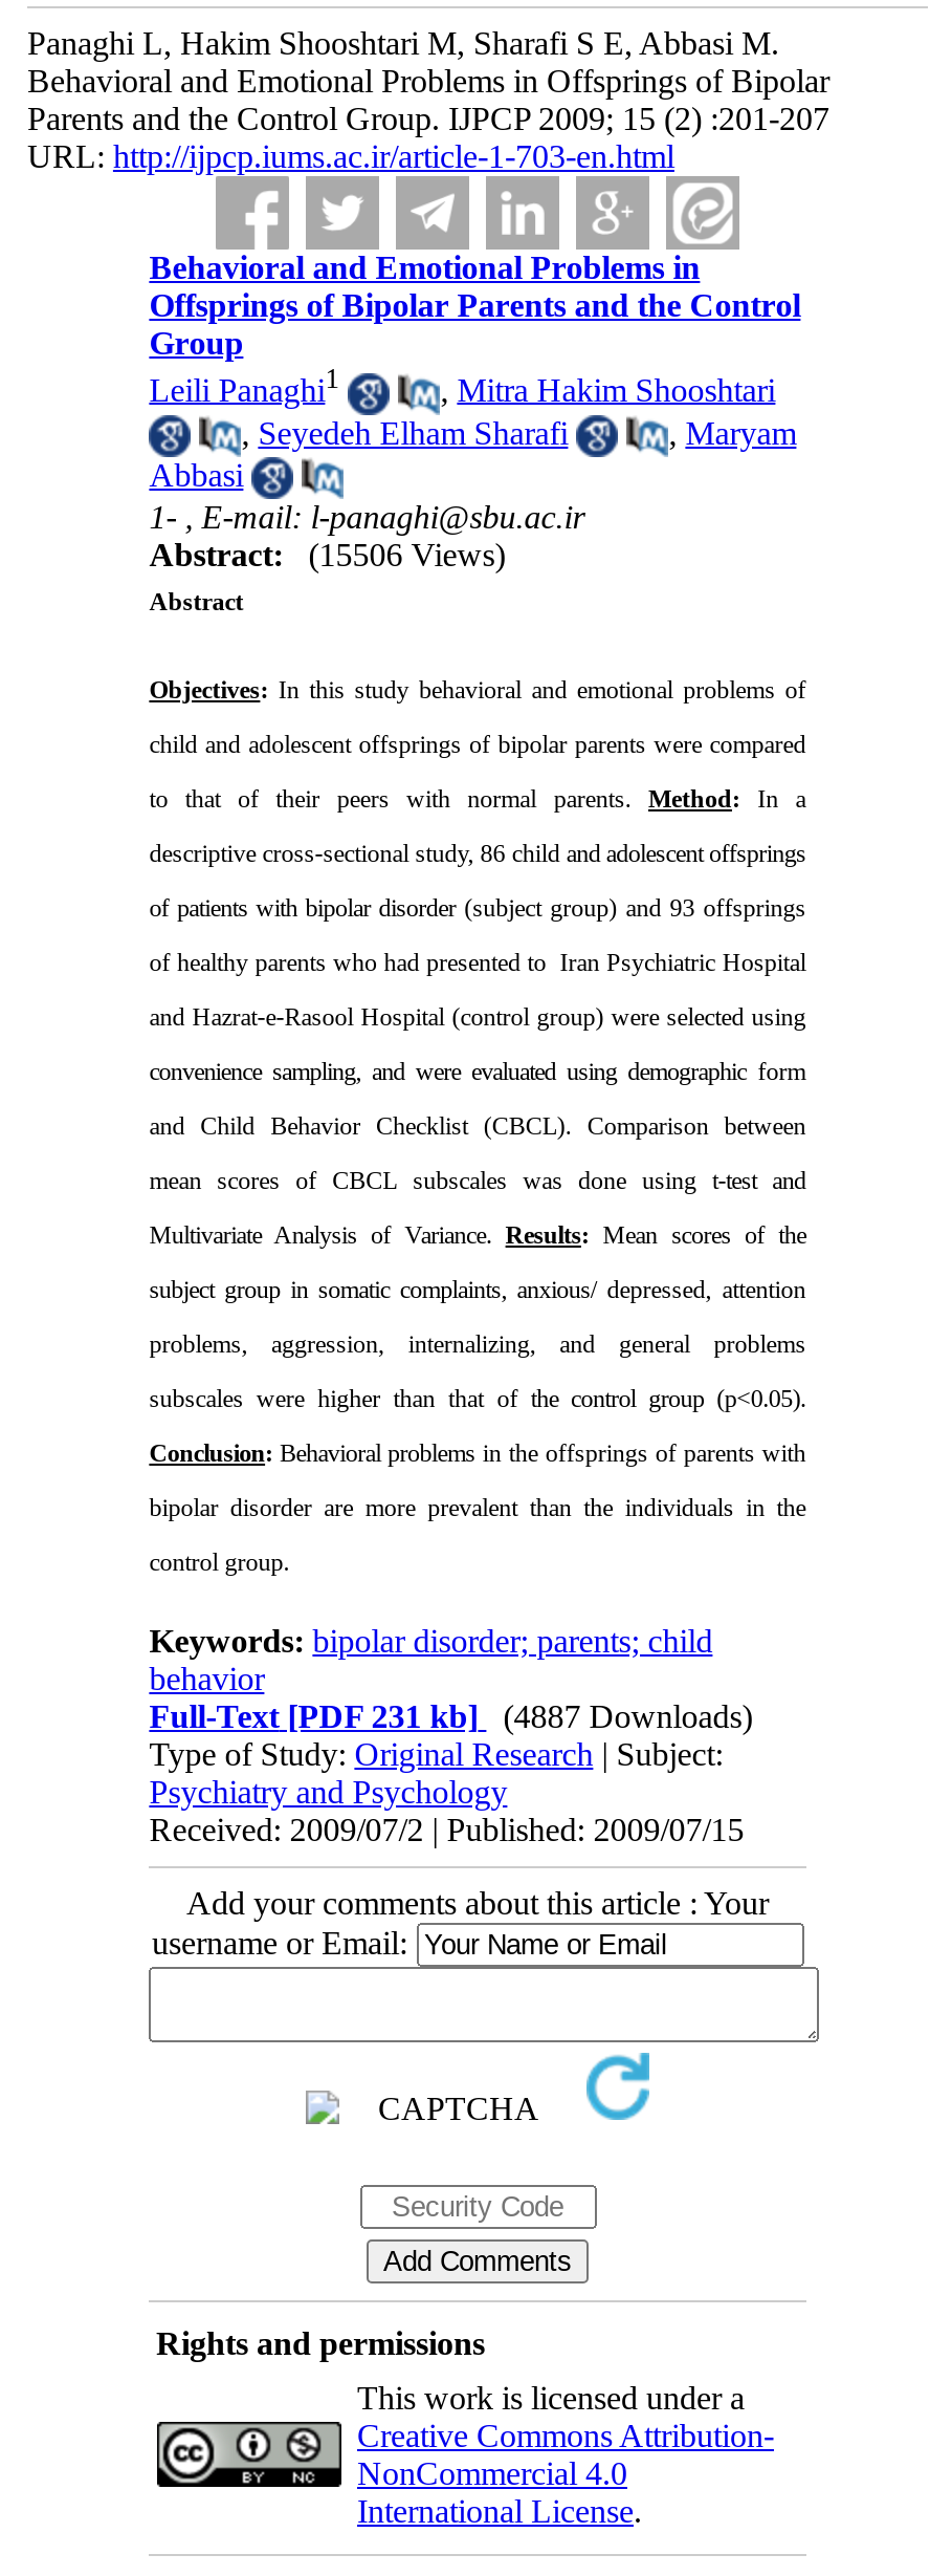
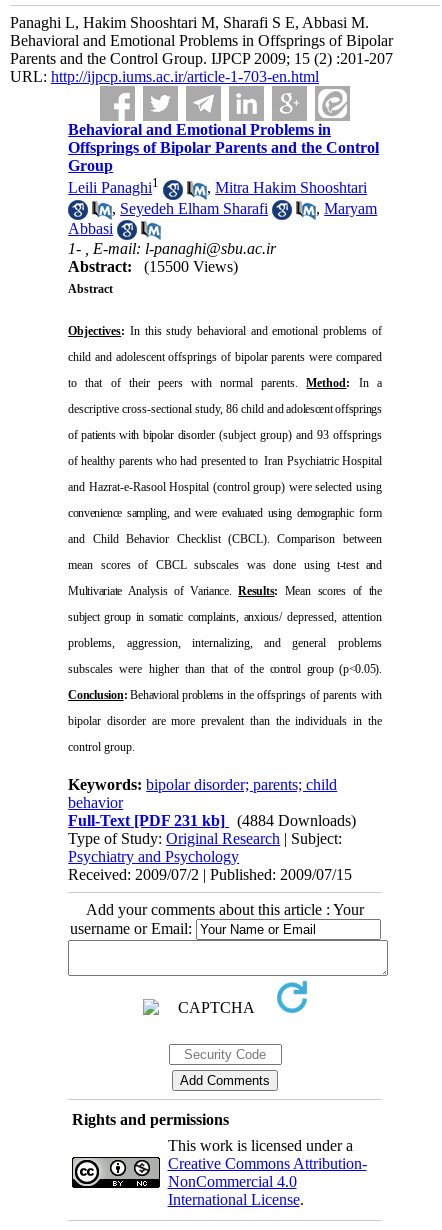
- Abstract: (15506 Views)
+ Abstract: (15500 Views)

- Full-Text [PDF 231 kb] (4887 Downloads)
+ Full-Text [PDF 231 kb] (4884 Downloads)
